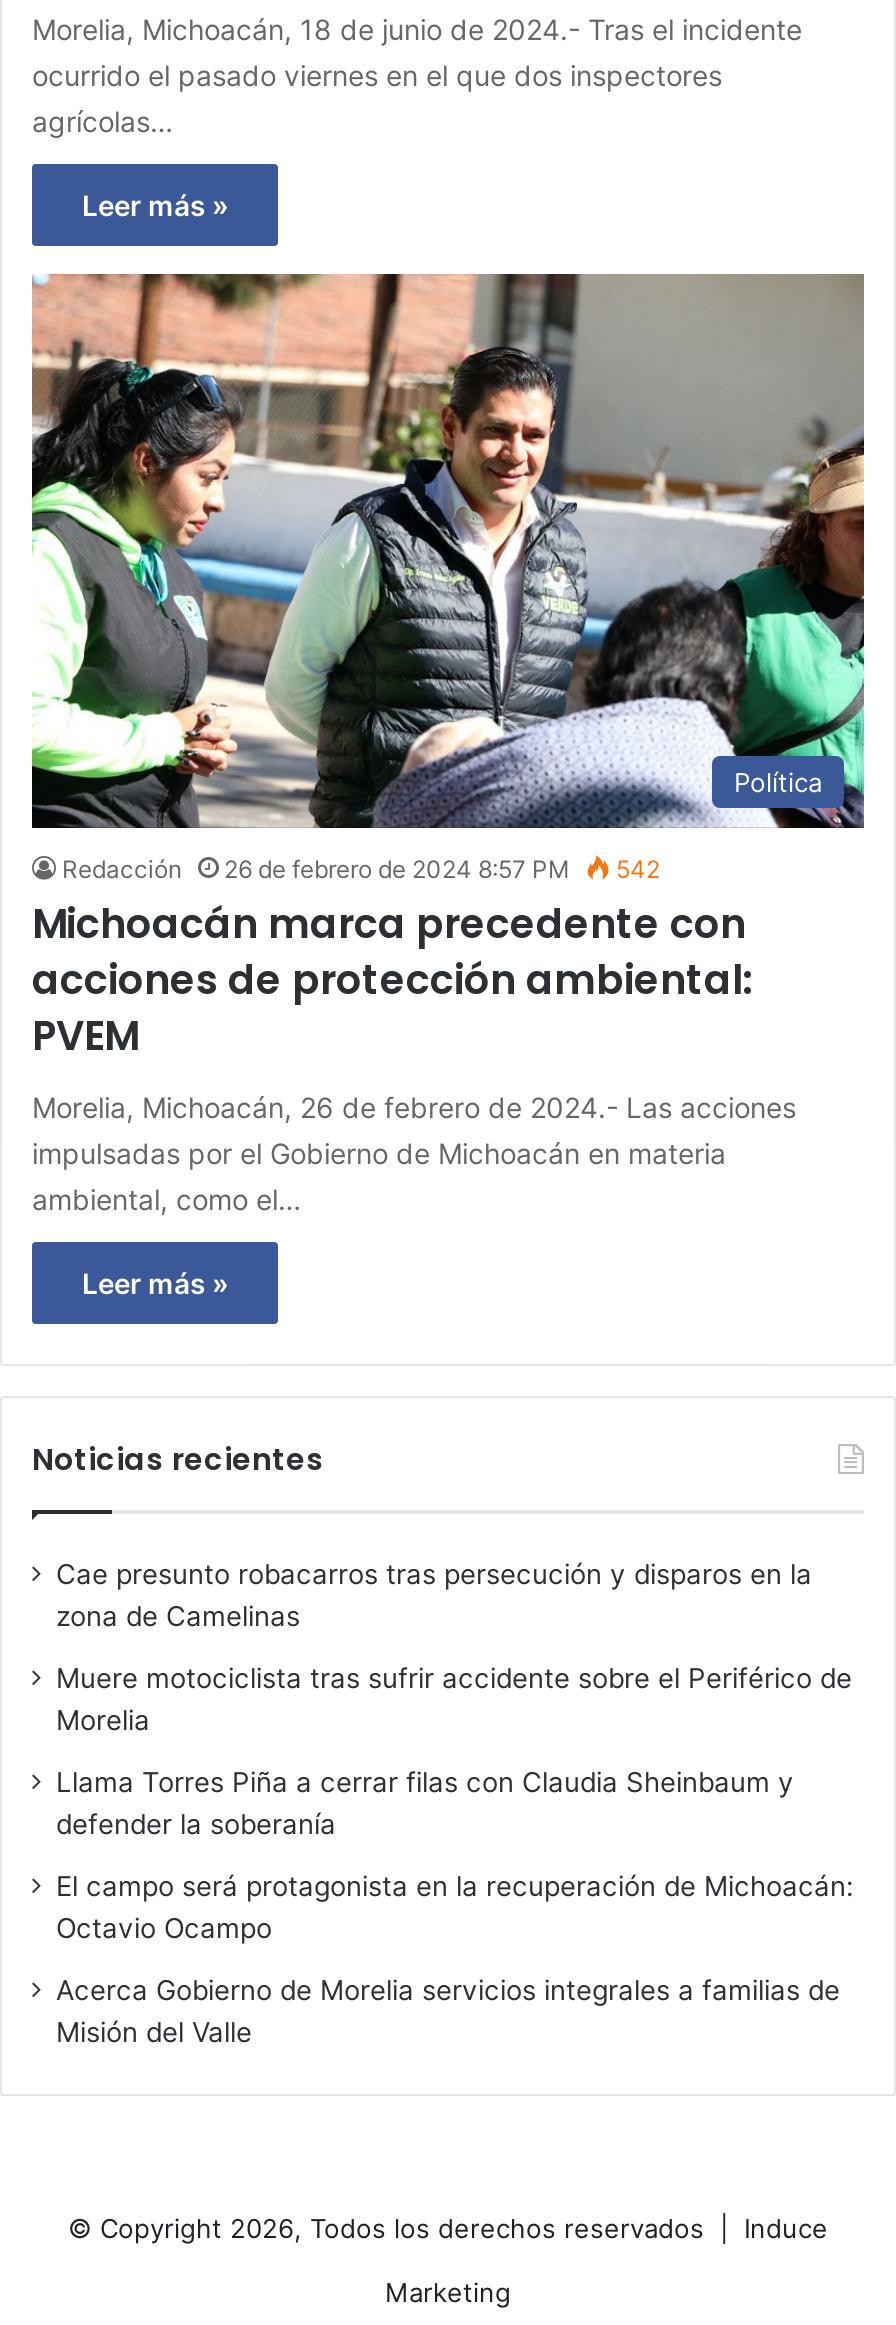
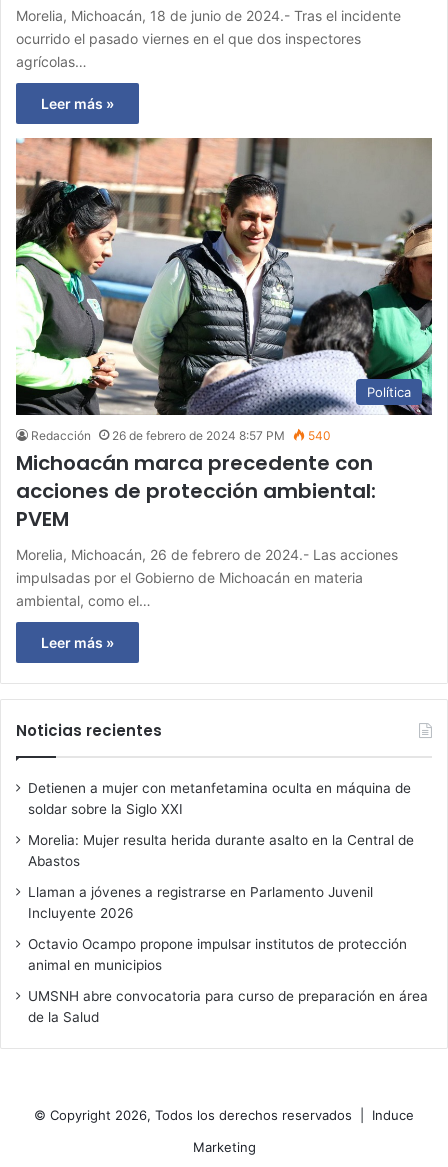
- Redacción 26 de febrero de 2024 8:57 PM 542
+ Redacción 26 de febrero de 2024 8:57 PM 540

- Cae presunto robacarros tras persecución y disparos en la
- zona de Camelinas
+ Detienen a mujer con metanfetamina oculta en máquina de
+ soldar sobre la Siglo XXI

- Muere motociclista tras sufrir accidente sobre el Periférico de
- Morelia
+ Morelia: Mujer resulta herida durante asalto en la Central de
+ Abastos

- Llama Torres Piña a cerrar filas con Claudia Sheinbaum y
- defender la soberanía
+ Llaman a jóvenes a registrarse en Parlamento Juvenil
+ Incluyente 2026

- El campo será protagonista en la recuperación de Michoacán:
- Octavio Ocampo
+ Octavio Ocampo propone impulsar institutos de protección
+ animal en municipios

- Acerca Gobierno de Morelia servicios integrales a familias de
- Misión del Valle
+ UMSNH abre convocatoria para curso de preparación en área
+ de la Salud
